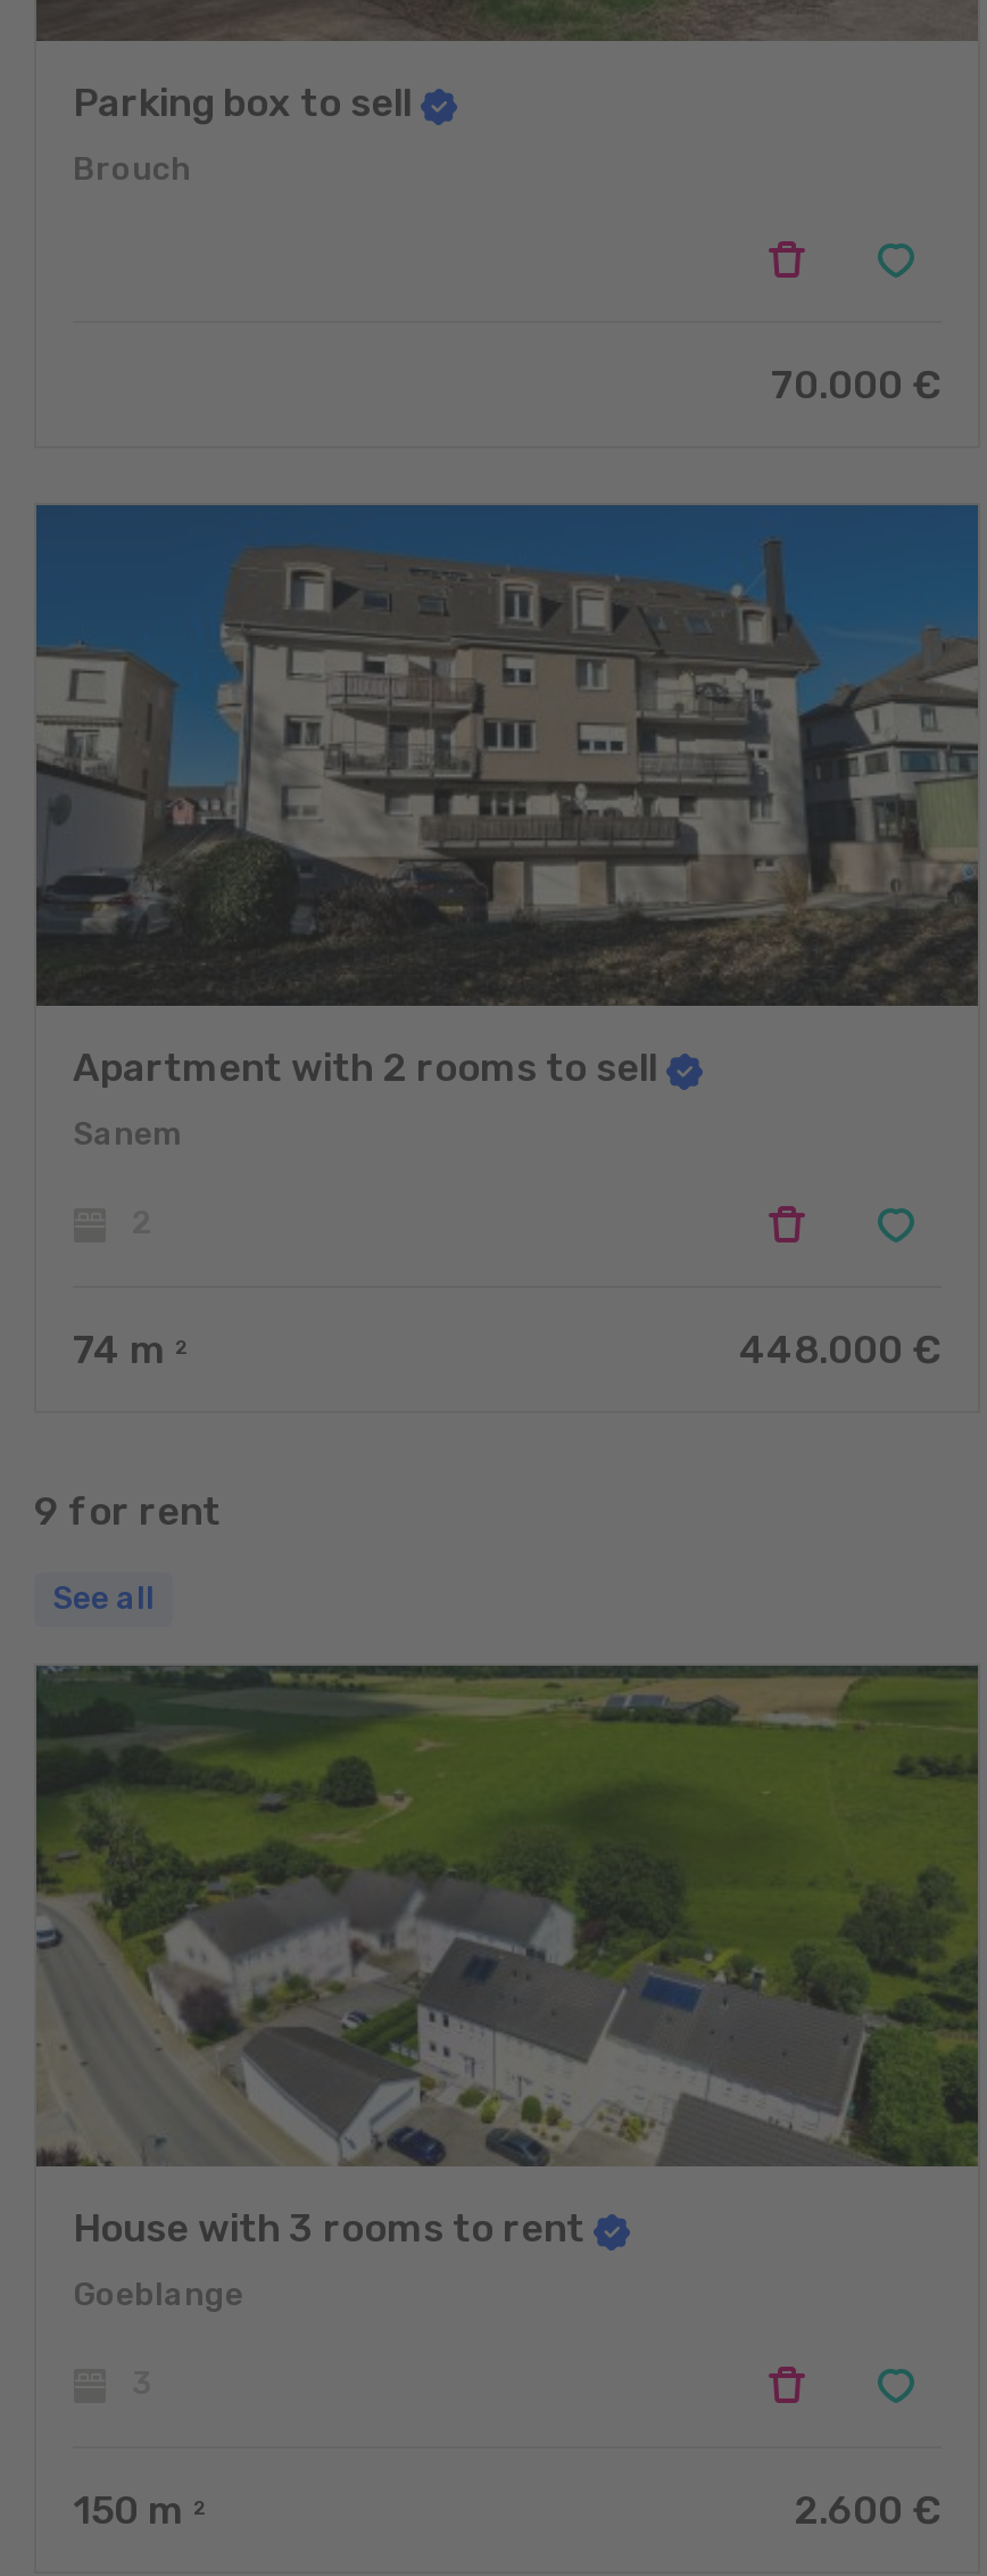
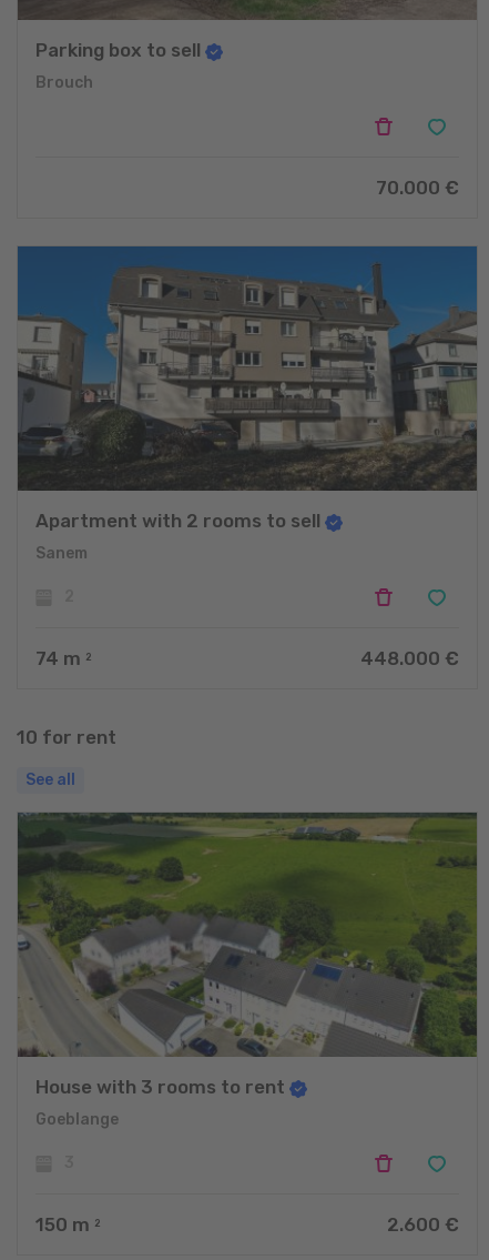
- 9 for rent
+ 10 for rent
